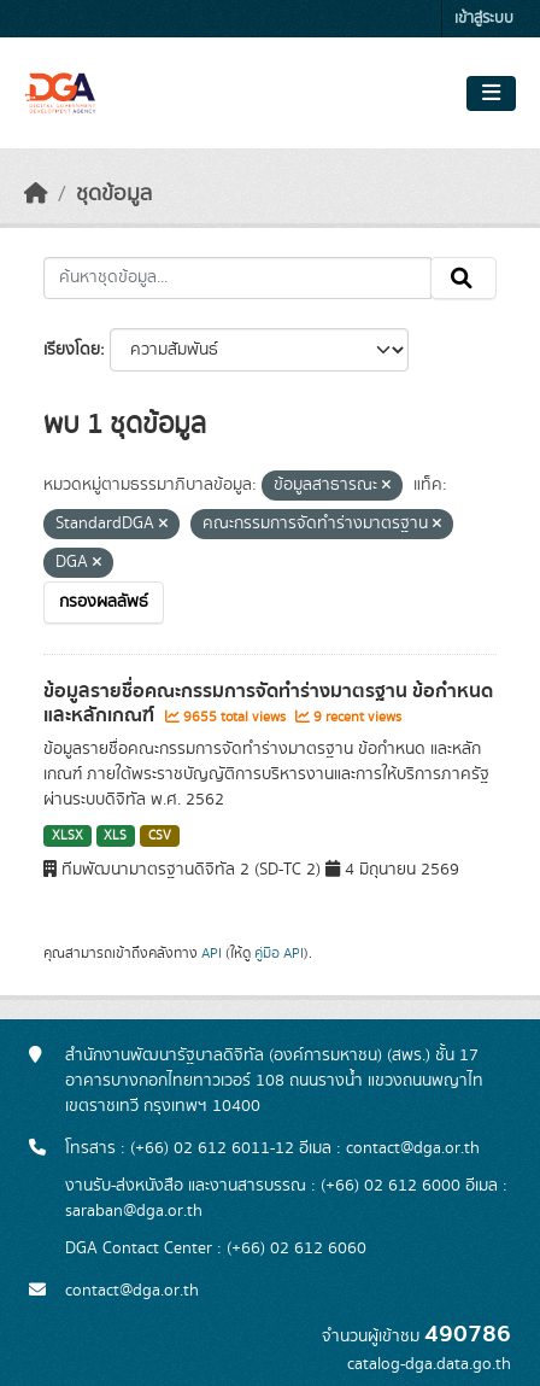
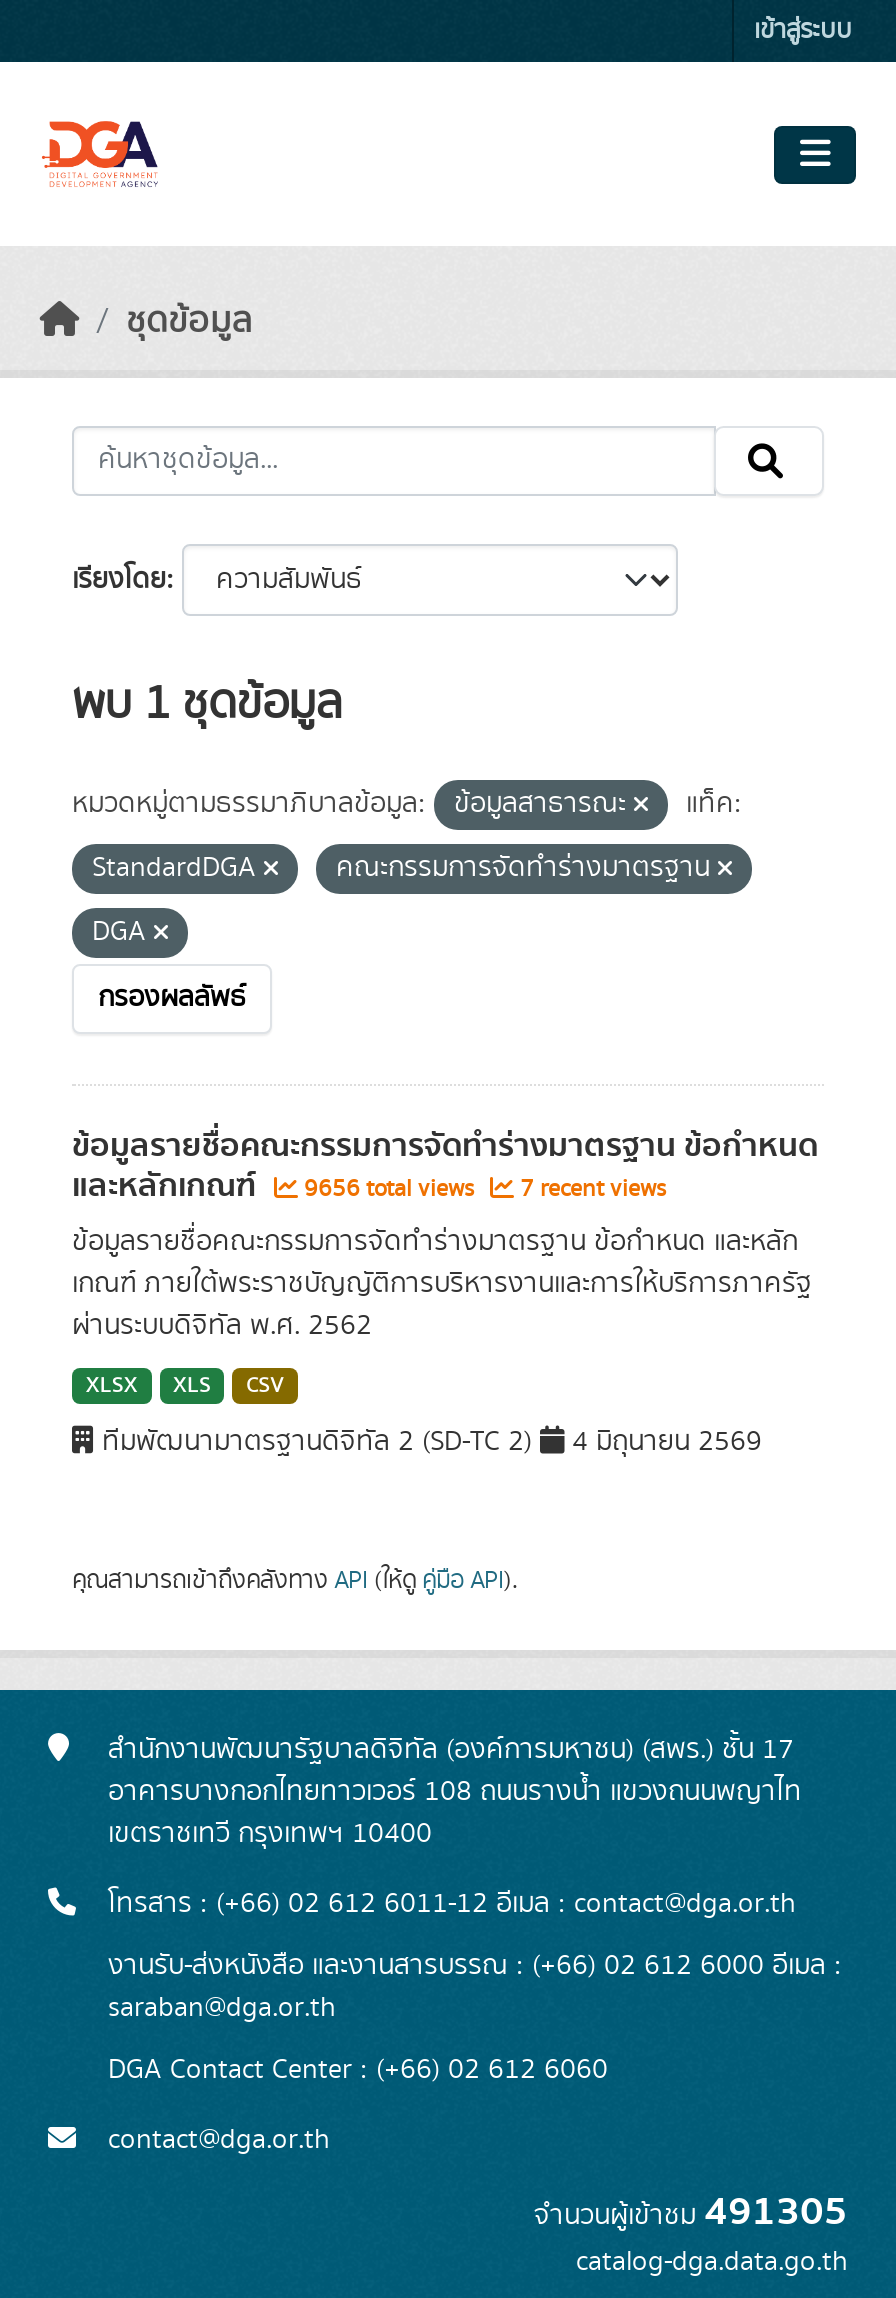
- 9655 total views
+ 9656 total views

- 9 recent views
+ 7 recent views

- จำนวนผู้เข้าชม490786
+ จำนวนผู้เข้าชม491305
